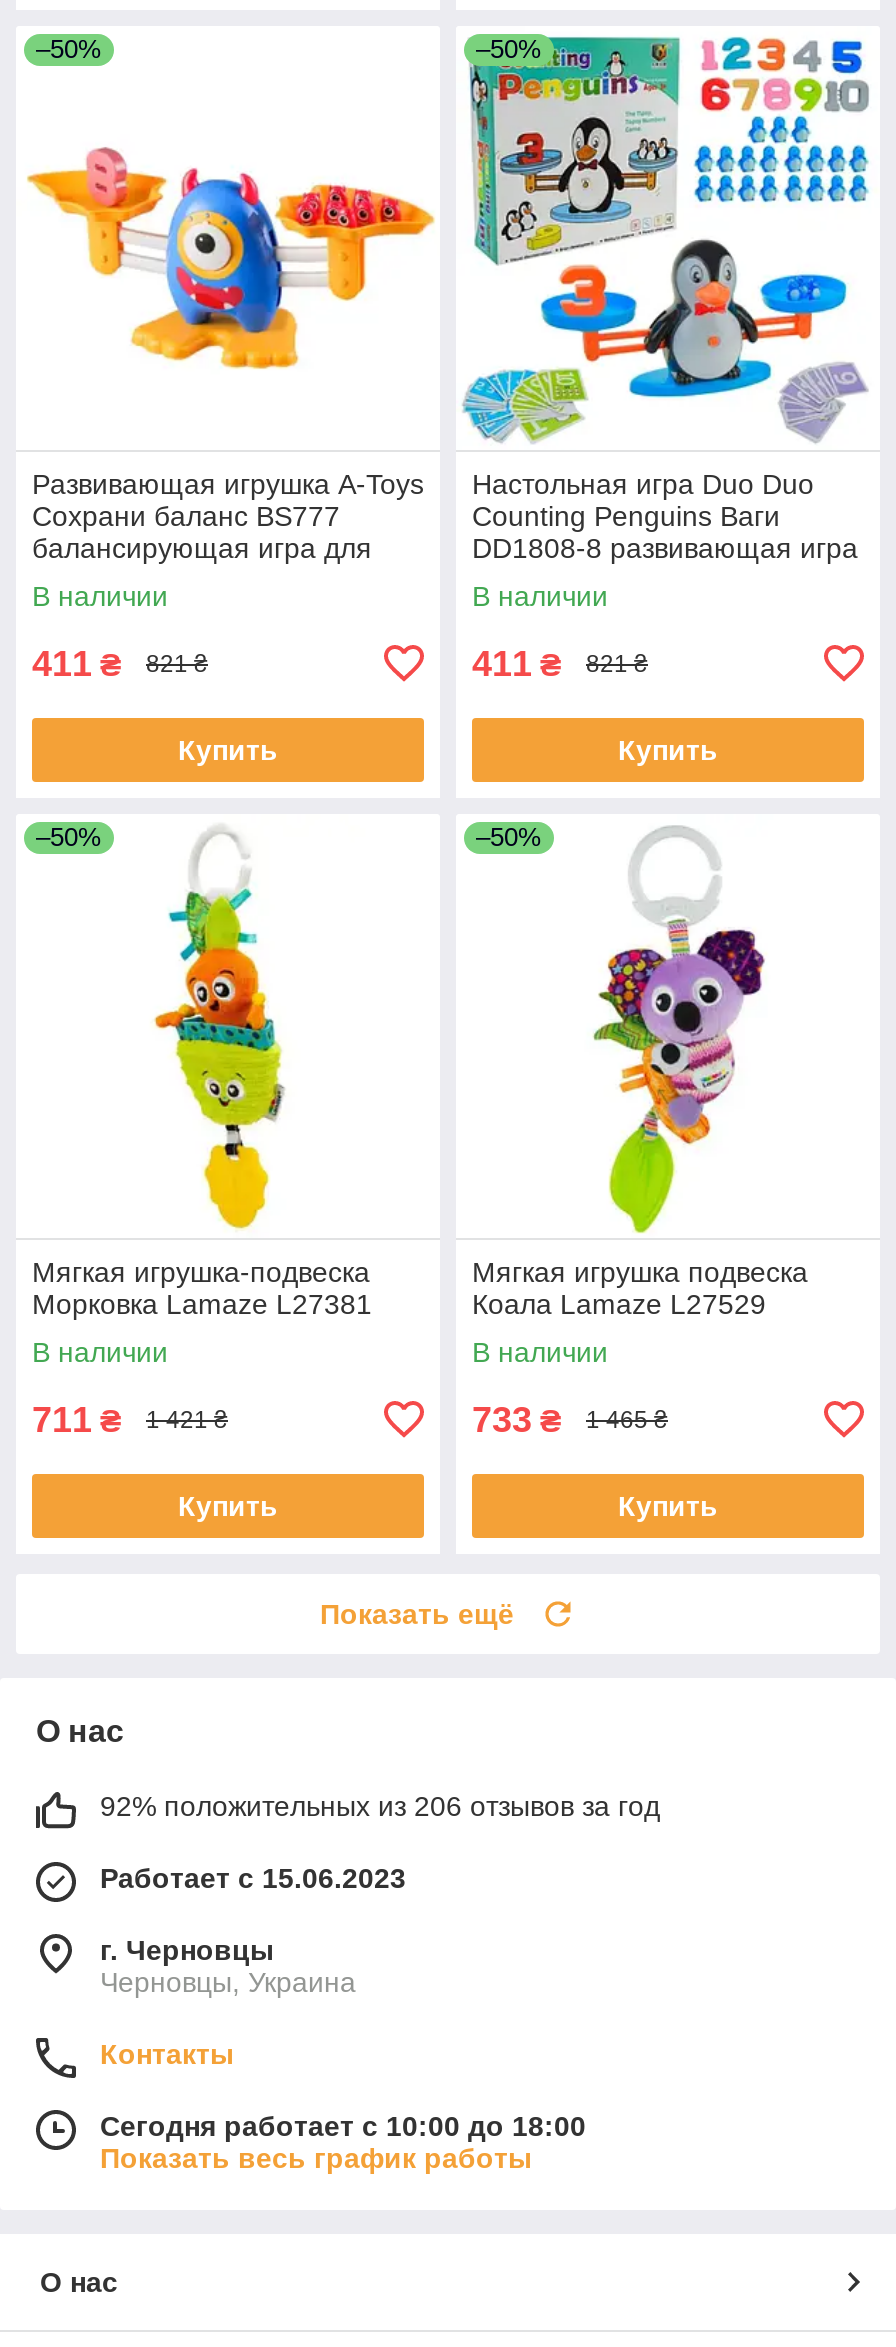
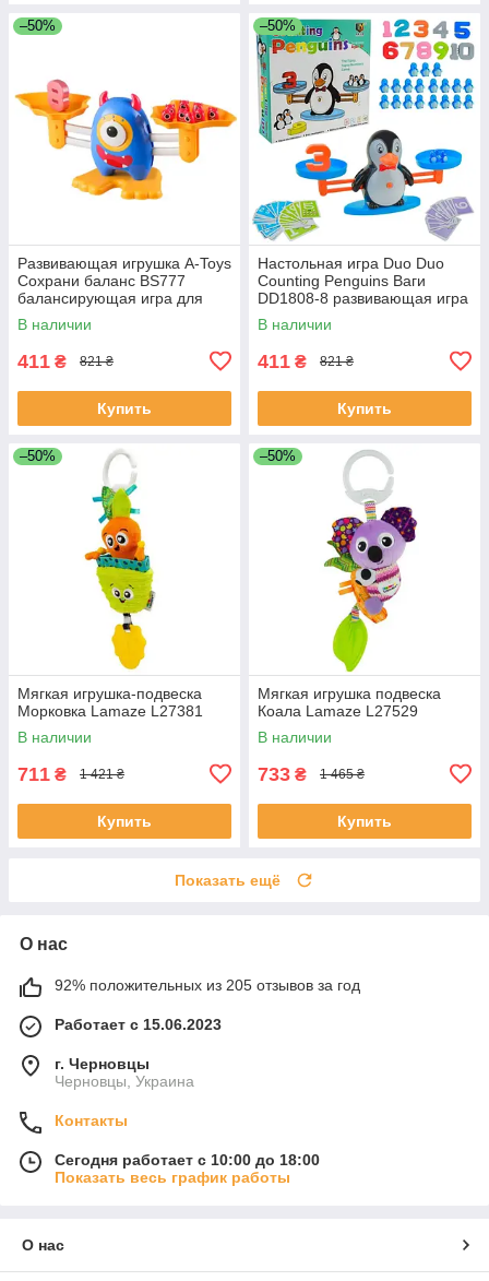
- 92% положительных из 206 отзывов за год
+ 92% положительных из 205 отзывов за год
